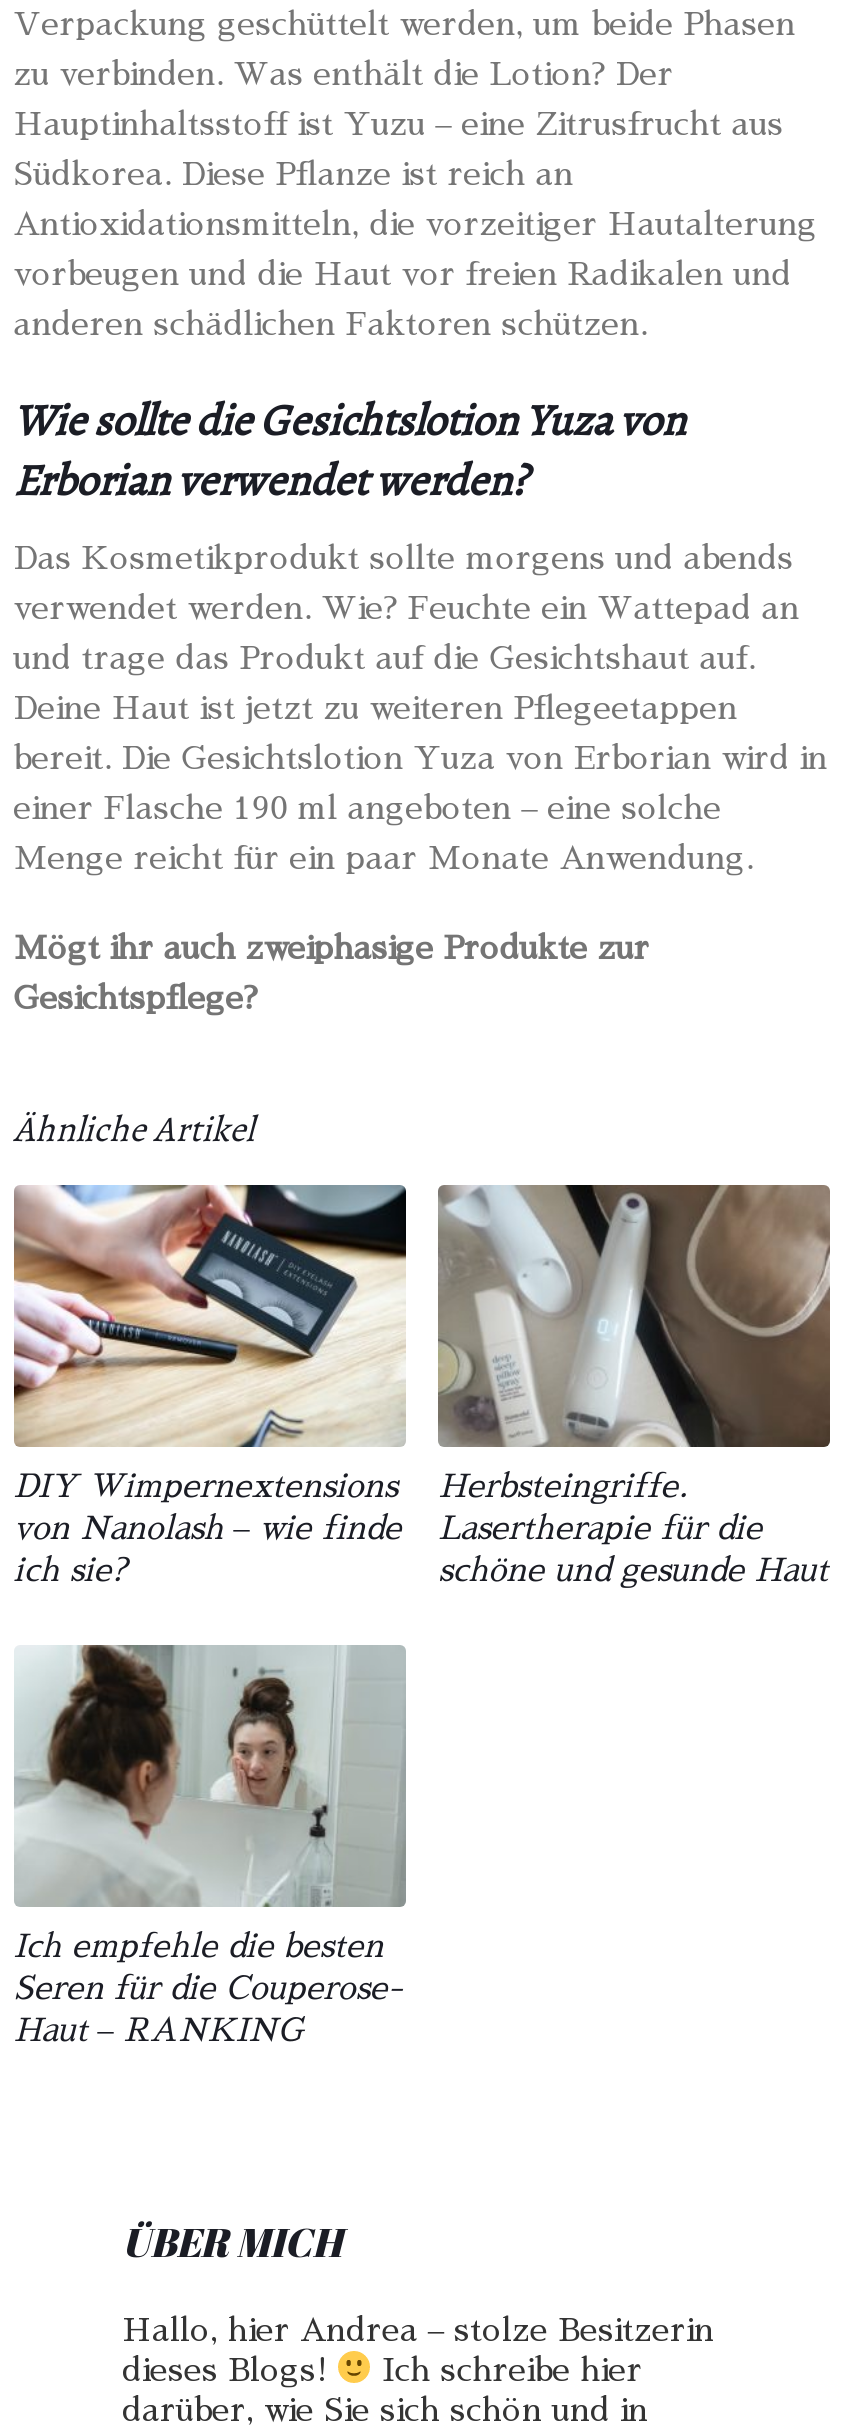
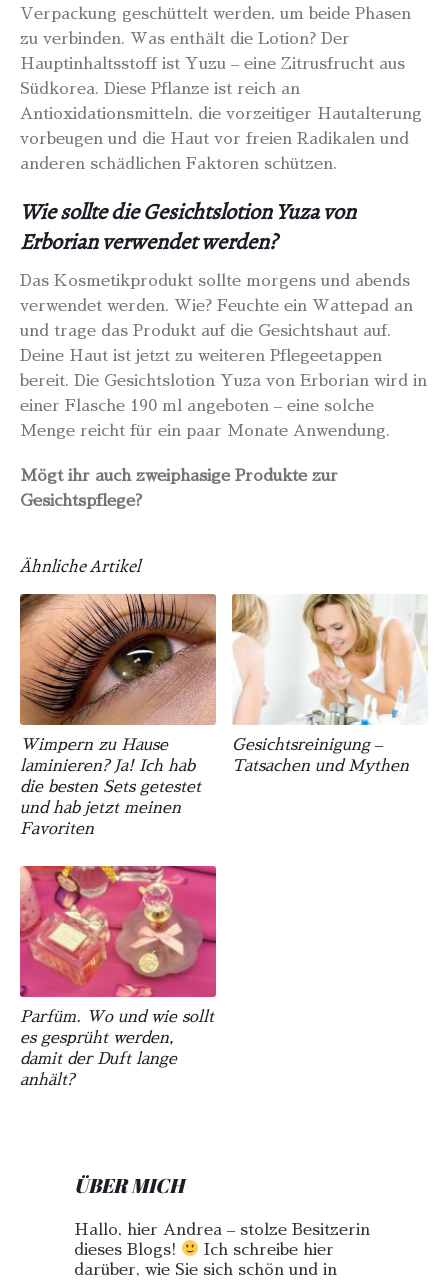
- [image]
- DIY Wimpernextensions
- von Nanolash – wie finde
- ich sie?
+ [image]
+ Wimpern zu Hause
+ laminieren? Ja! Ich hab
+ die besten Sets getestet
+ und hab jetzt meinen
+ Favoriten

- [image]
- Herbsteingriffe.
- Lasertherapie für die
- schöne und gesunde Haut
+ [image]
+ Gesichtsreinigung –
+ Tatsachen und Mythen

- [image]
+ [image]

- Ich empfehle die besten
- Seren für die Couperose-
- Haut – RANKING
+ Parfüm. Wo und wie sollt
+ es gesprüht werden,
+ damit der Duft lange
+ anhält?
